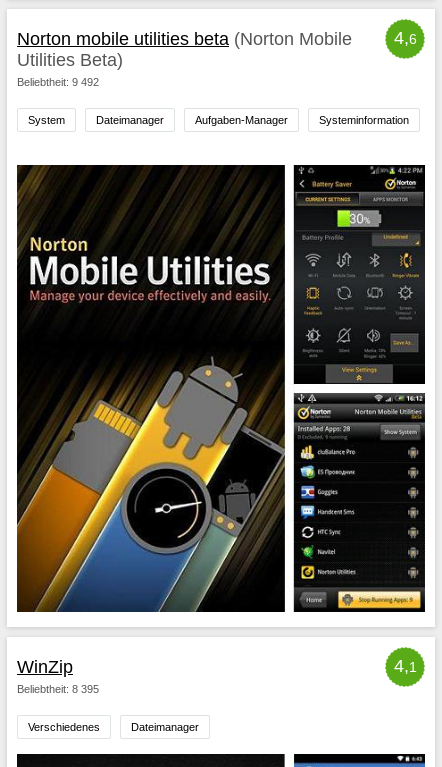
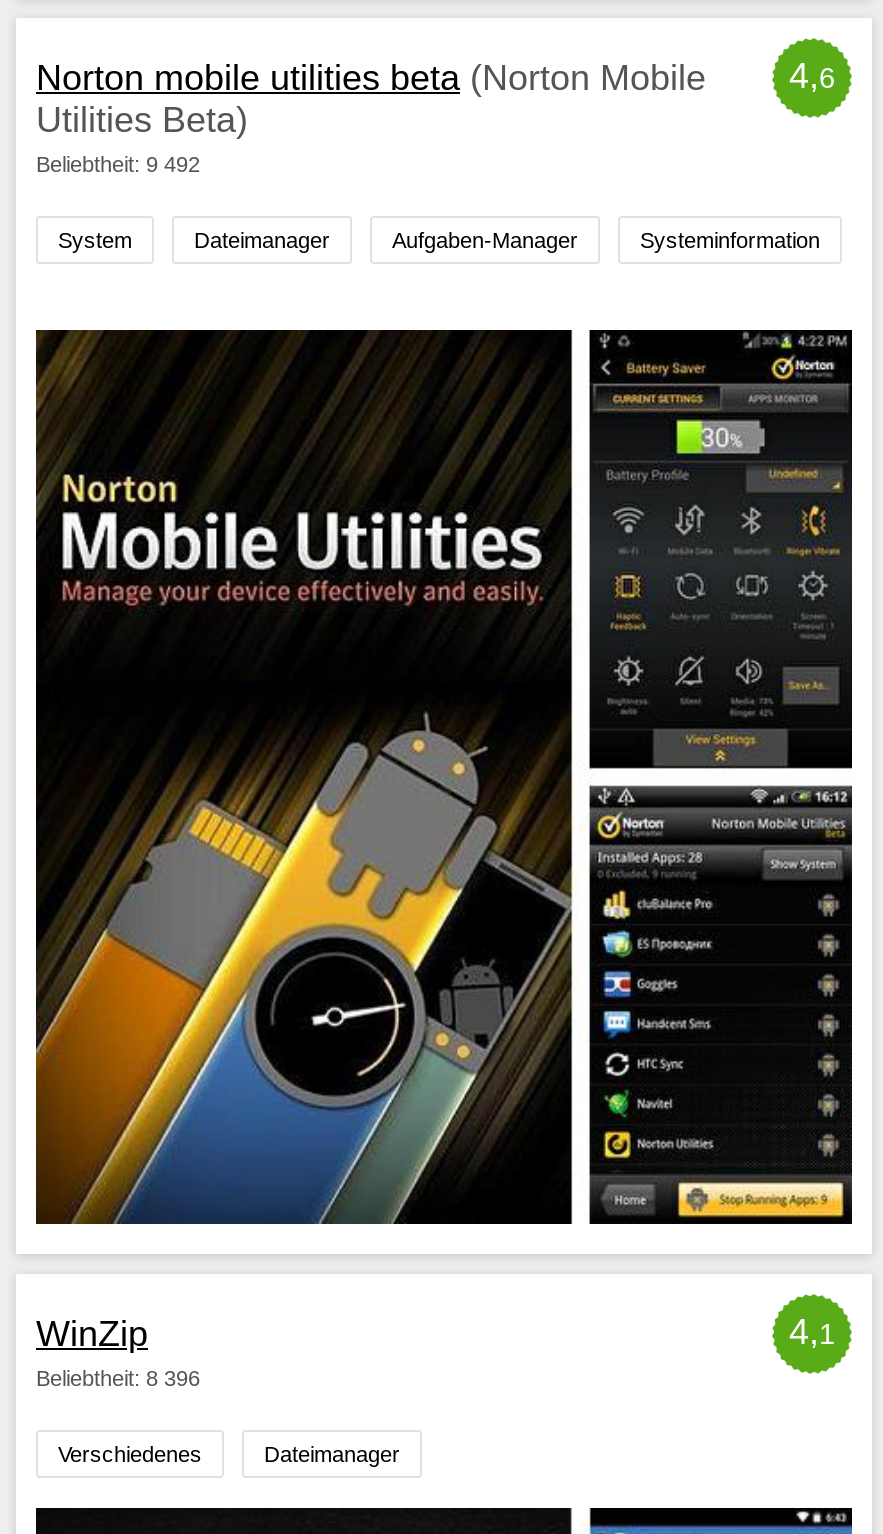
- Beliebtheit: 8 395
+ Beliebtheit: 8 396
